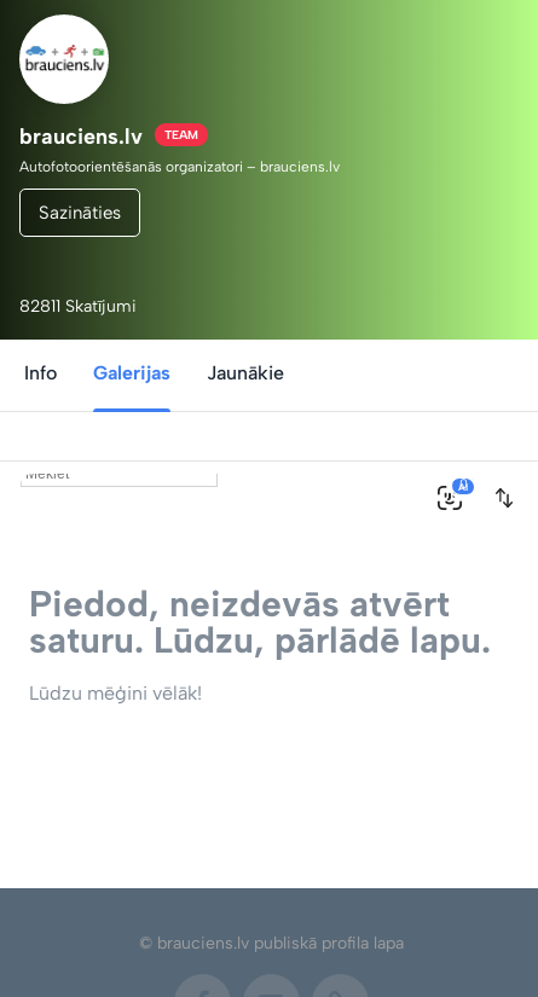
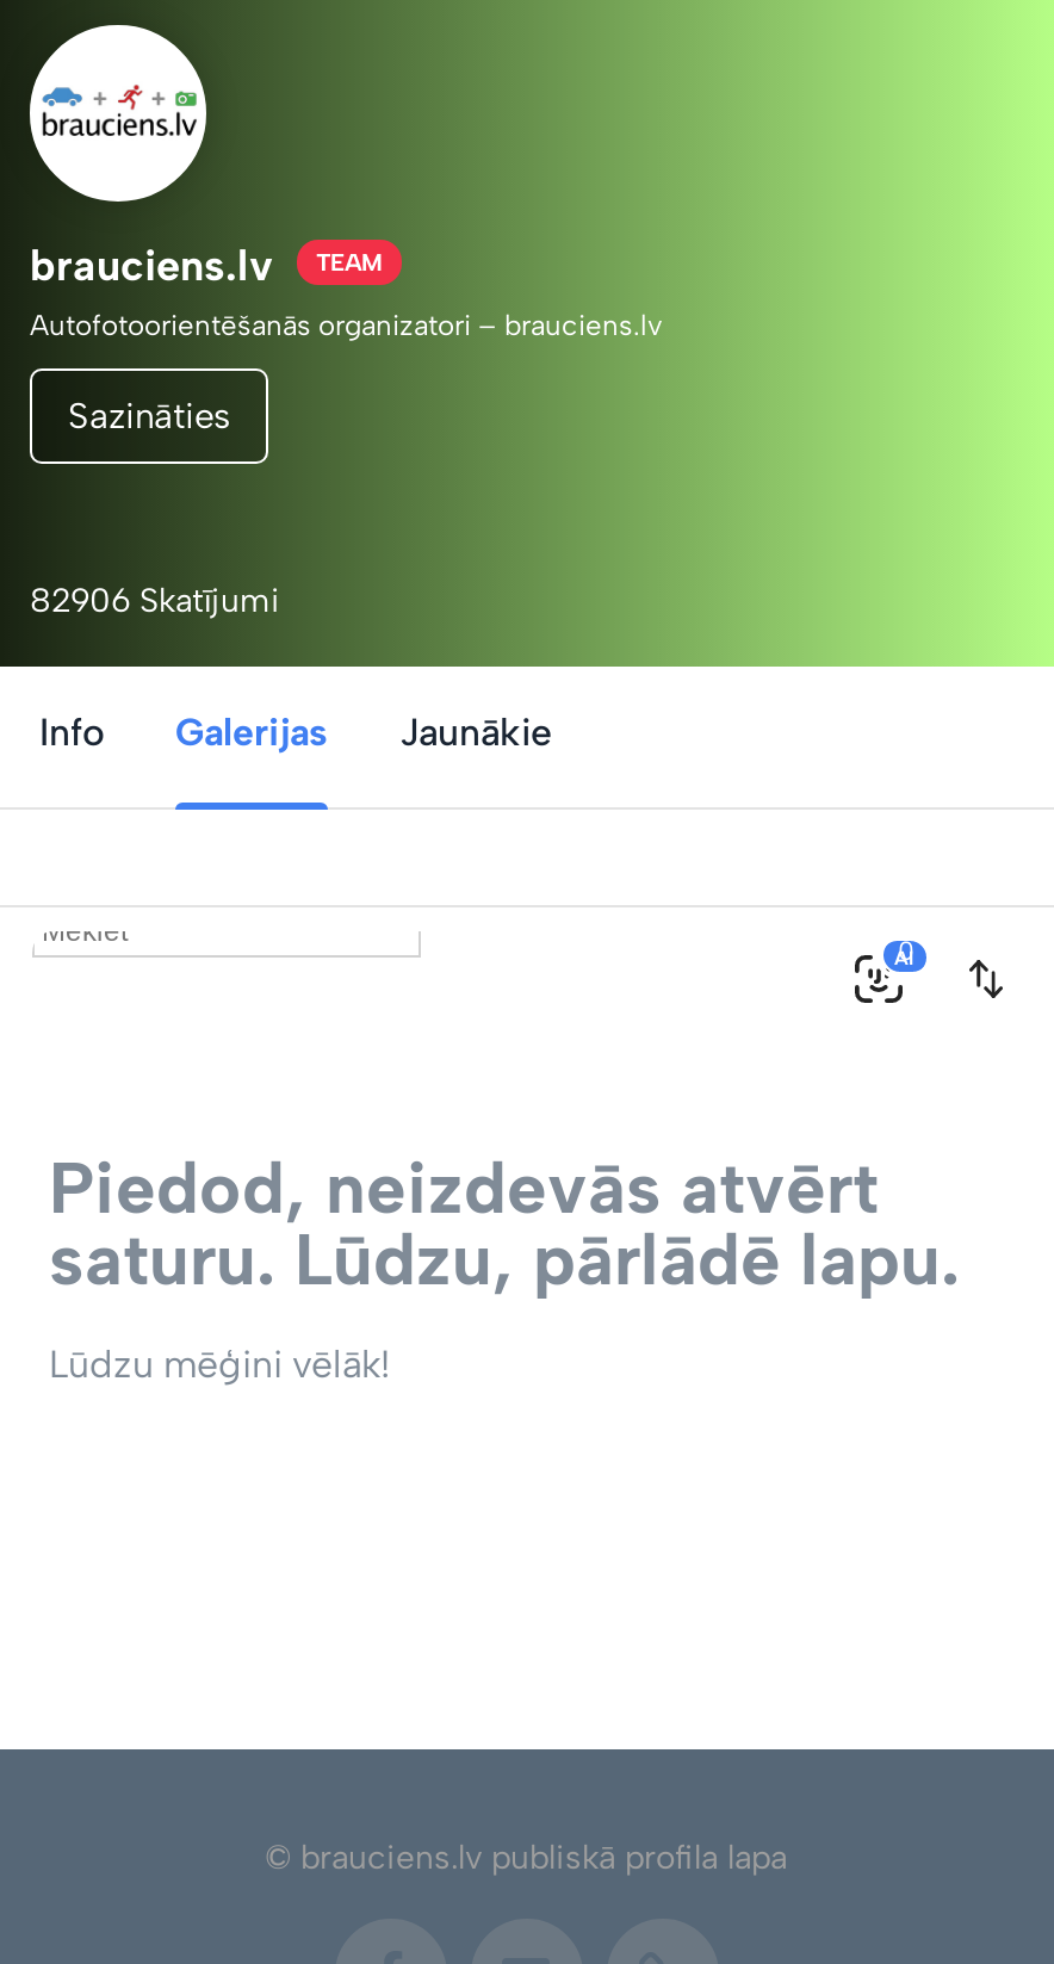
- 82811 Skatījumi
+ 82906 Skatījumi
